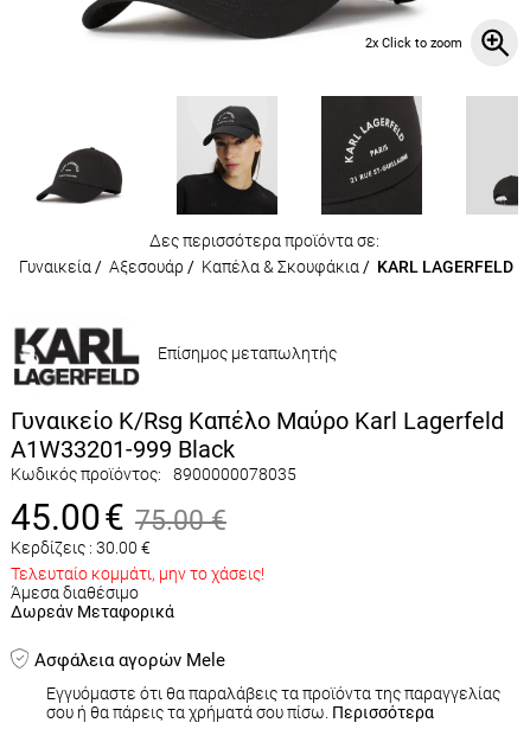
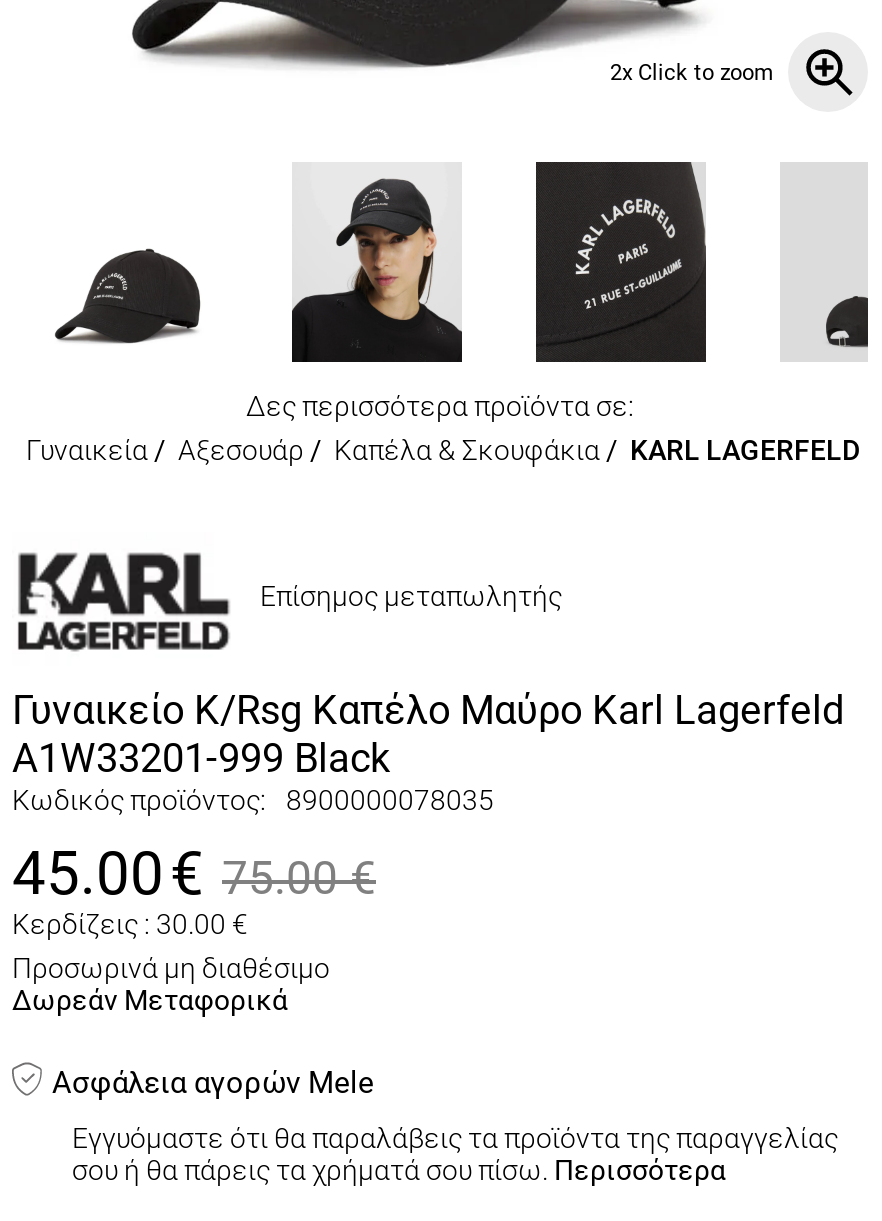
- Τελευταίο κομμάτι, μην το χάσεις!
- Άμεσα διαθέσιμο
+ Προσωρινά μη διαθέσιμο
